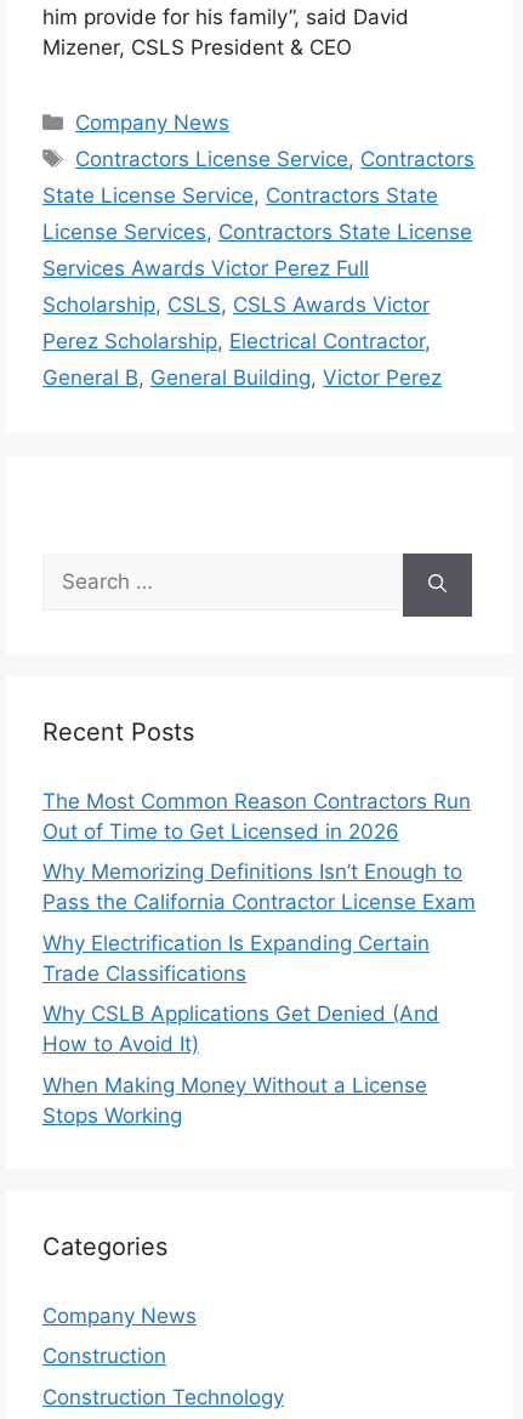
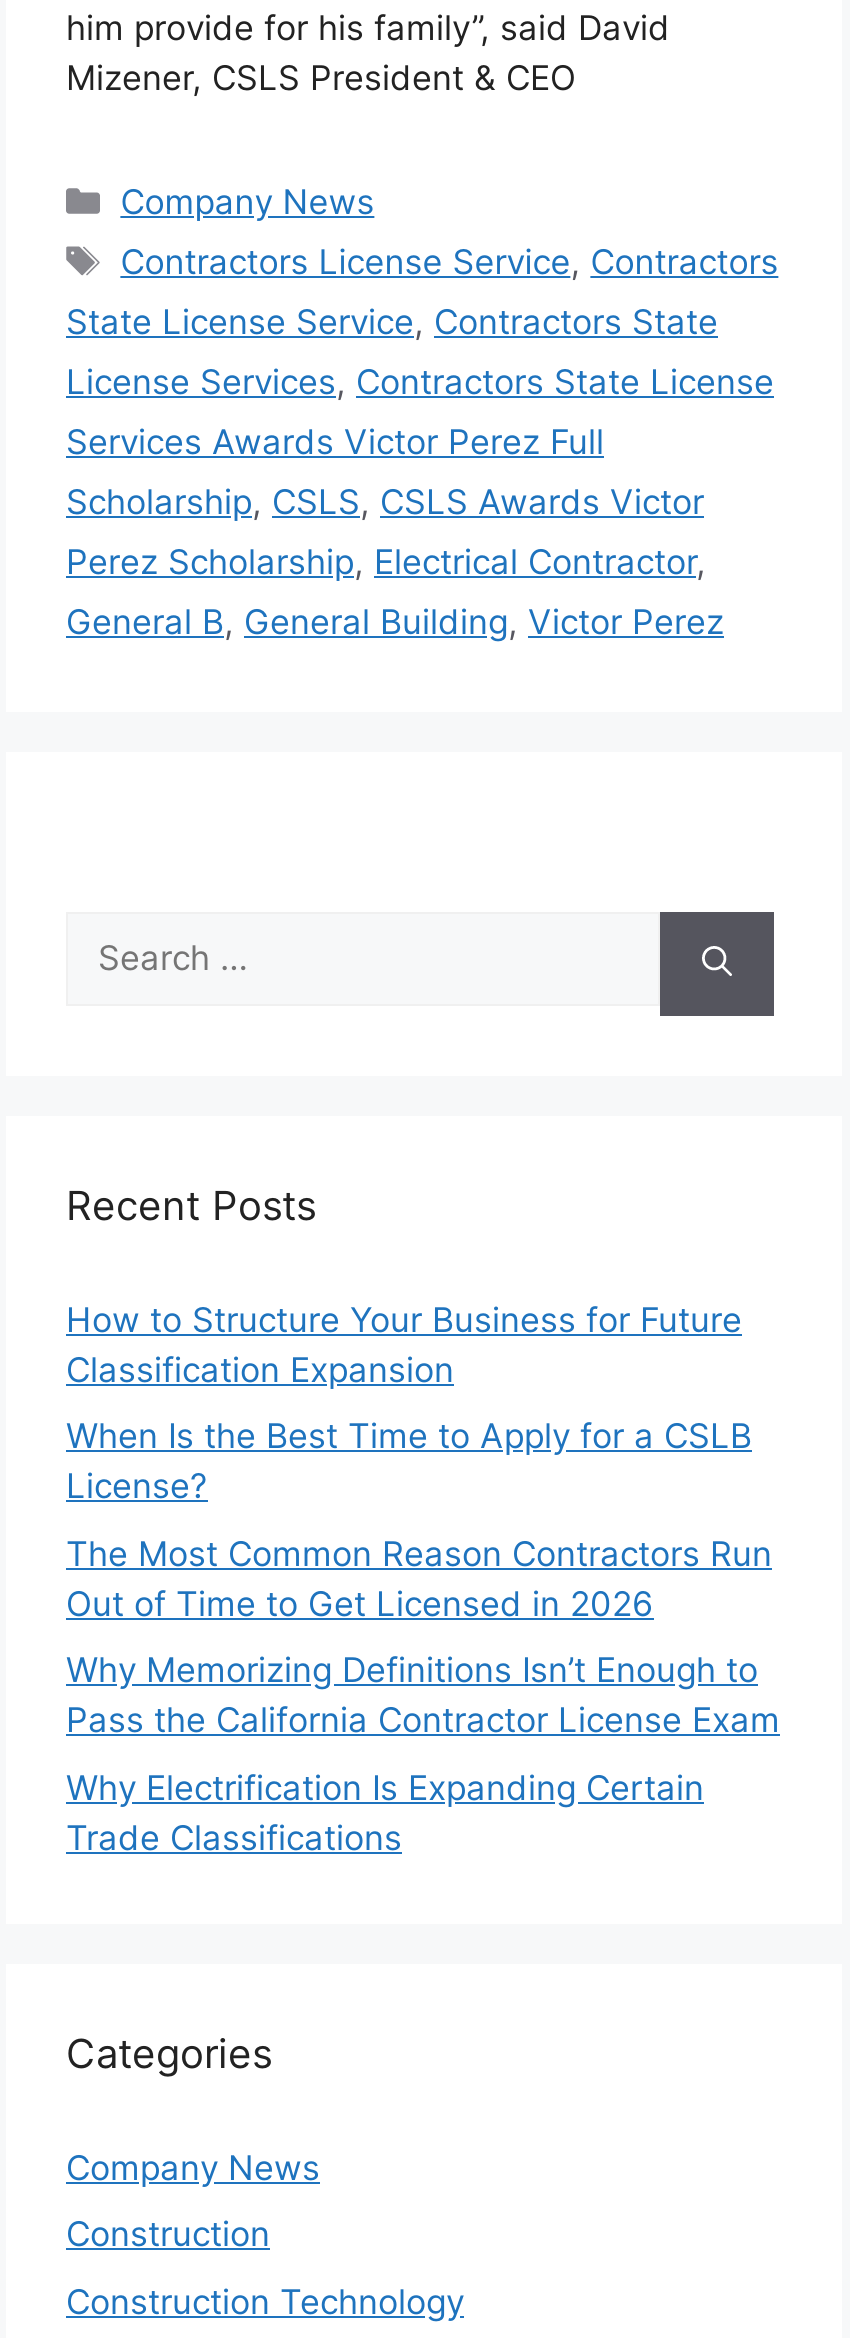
+ How to Structure Your Business for Future
+ Classification Expansion
+ When Is the Best Time to Apply for a CSLB
+ License?

moved down: The Most Common Reason Contractors Run | Out of Time to Get Licensed in 2026 | Why Memorizing Definitions Isn’t Enough to | Pass the California Contractor License Exam | Why Electrification Is Expanding Certain | Trade Classifications

- Why CSLB Applications Get Denied (And
- How to Avoid It)
- When Making Money Without a License
- Stops Working
